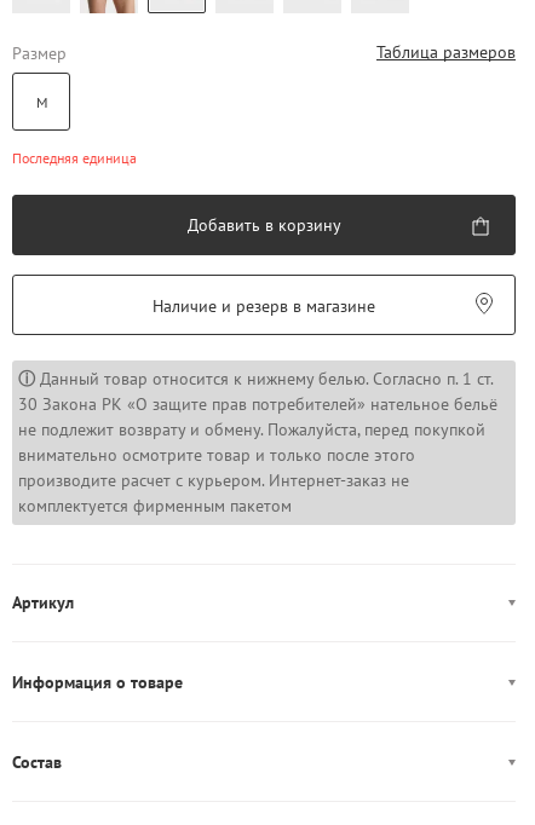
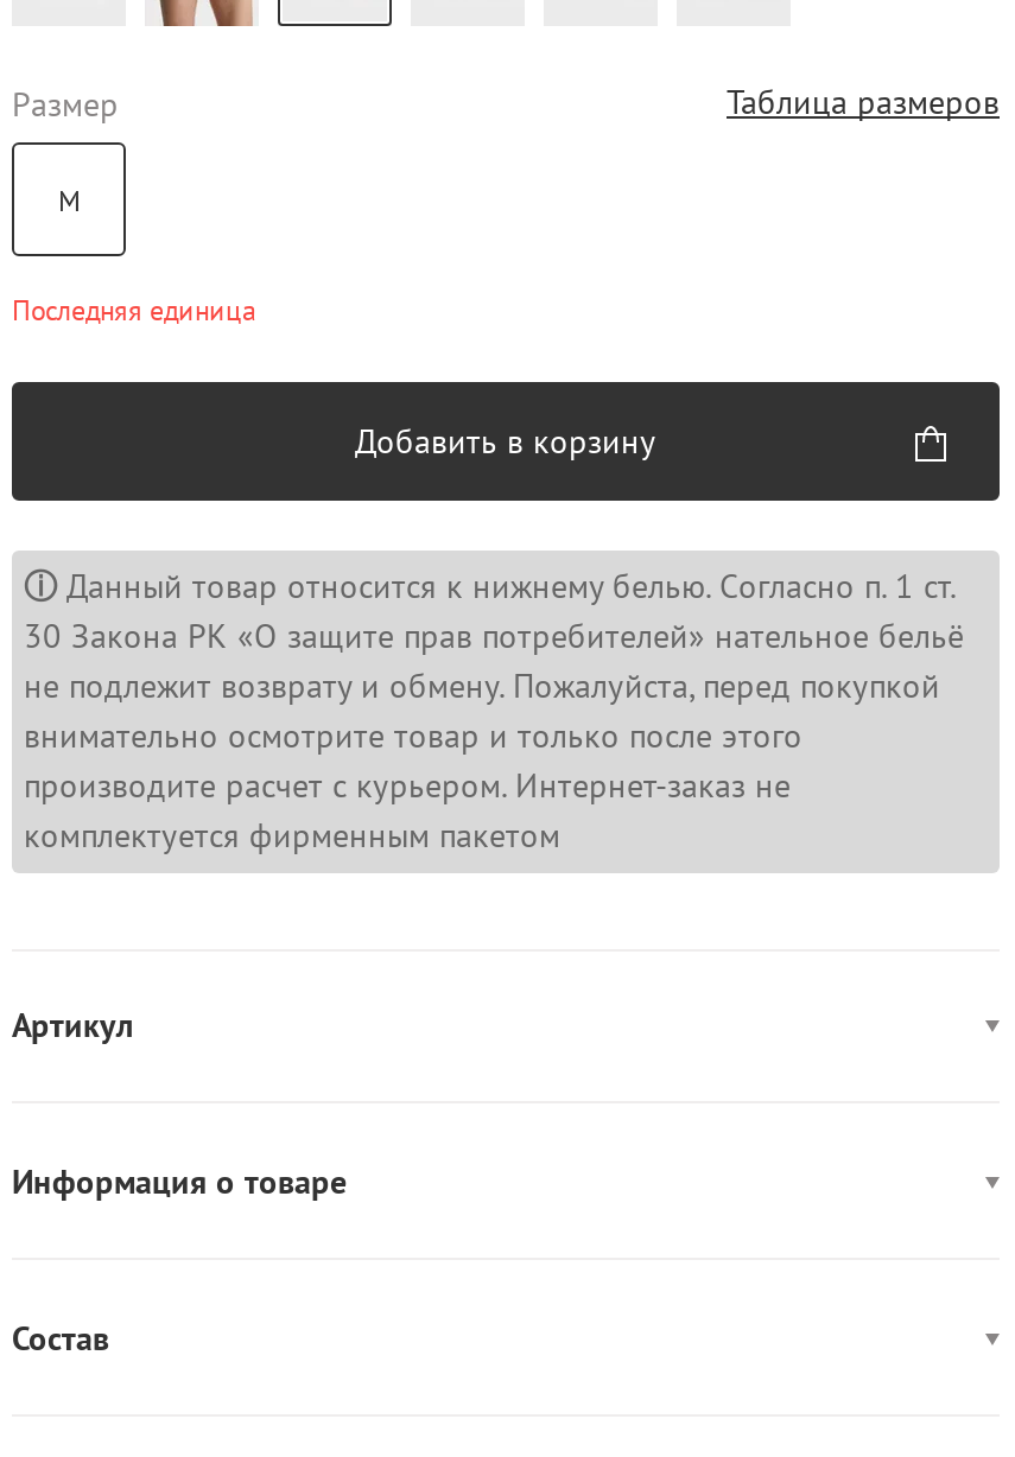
- Наличие и резерв в магазине
